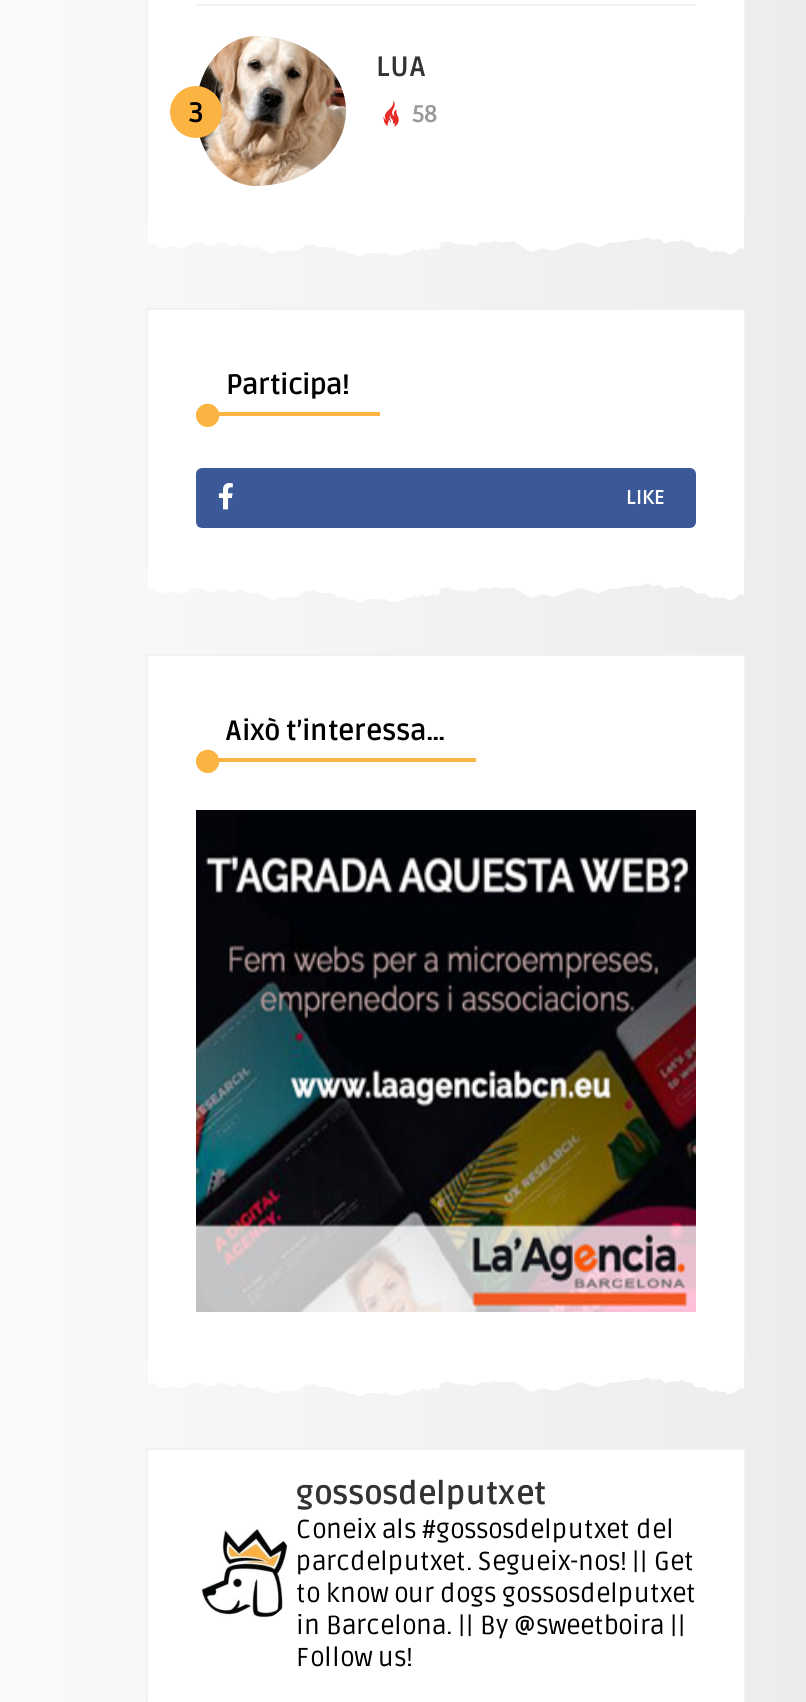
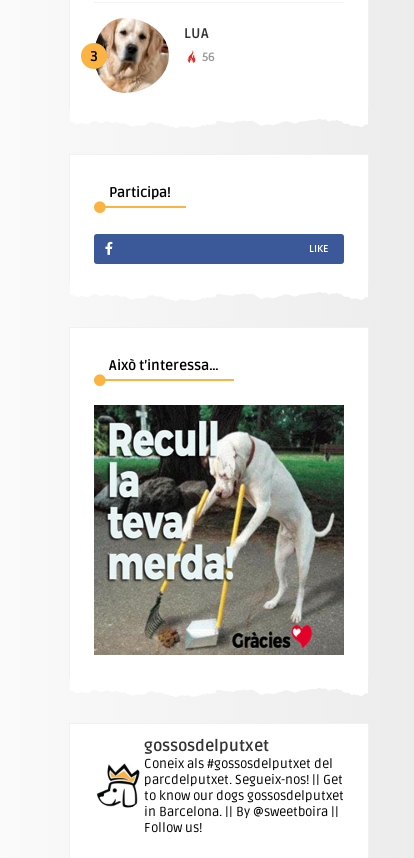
- 58
+ 56

- [image]
+ [image]
